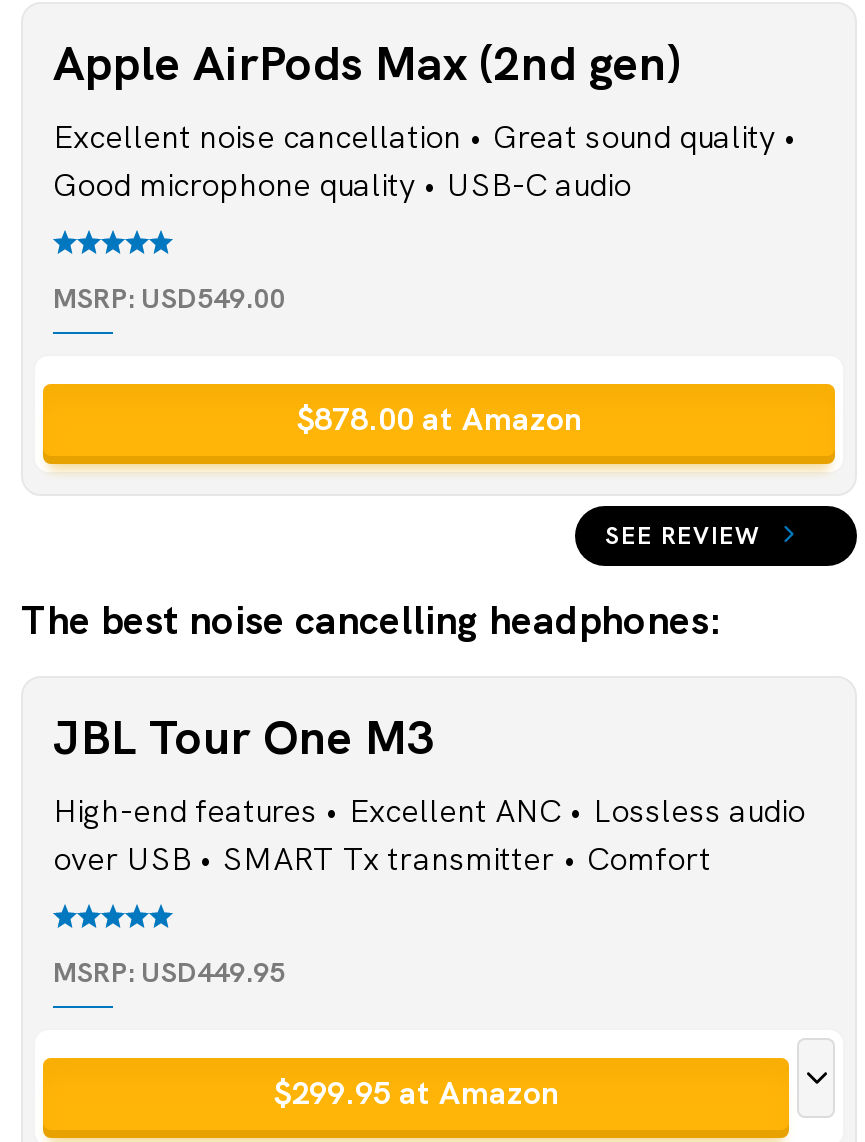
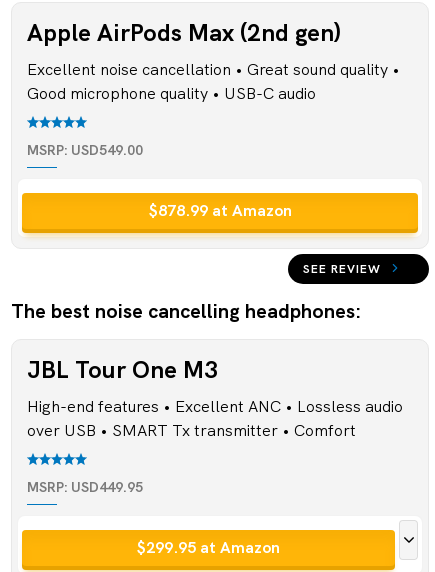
- $878.00 at Amazon
+ $878.99 at Amazon
